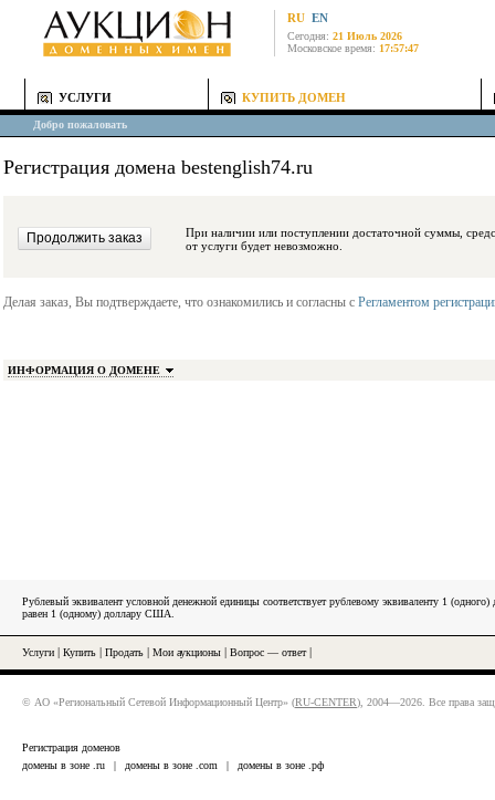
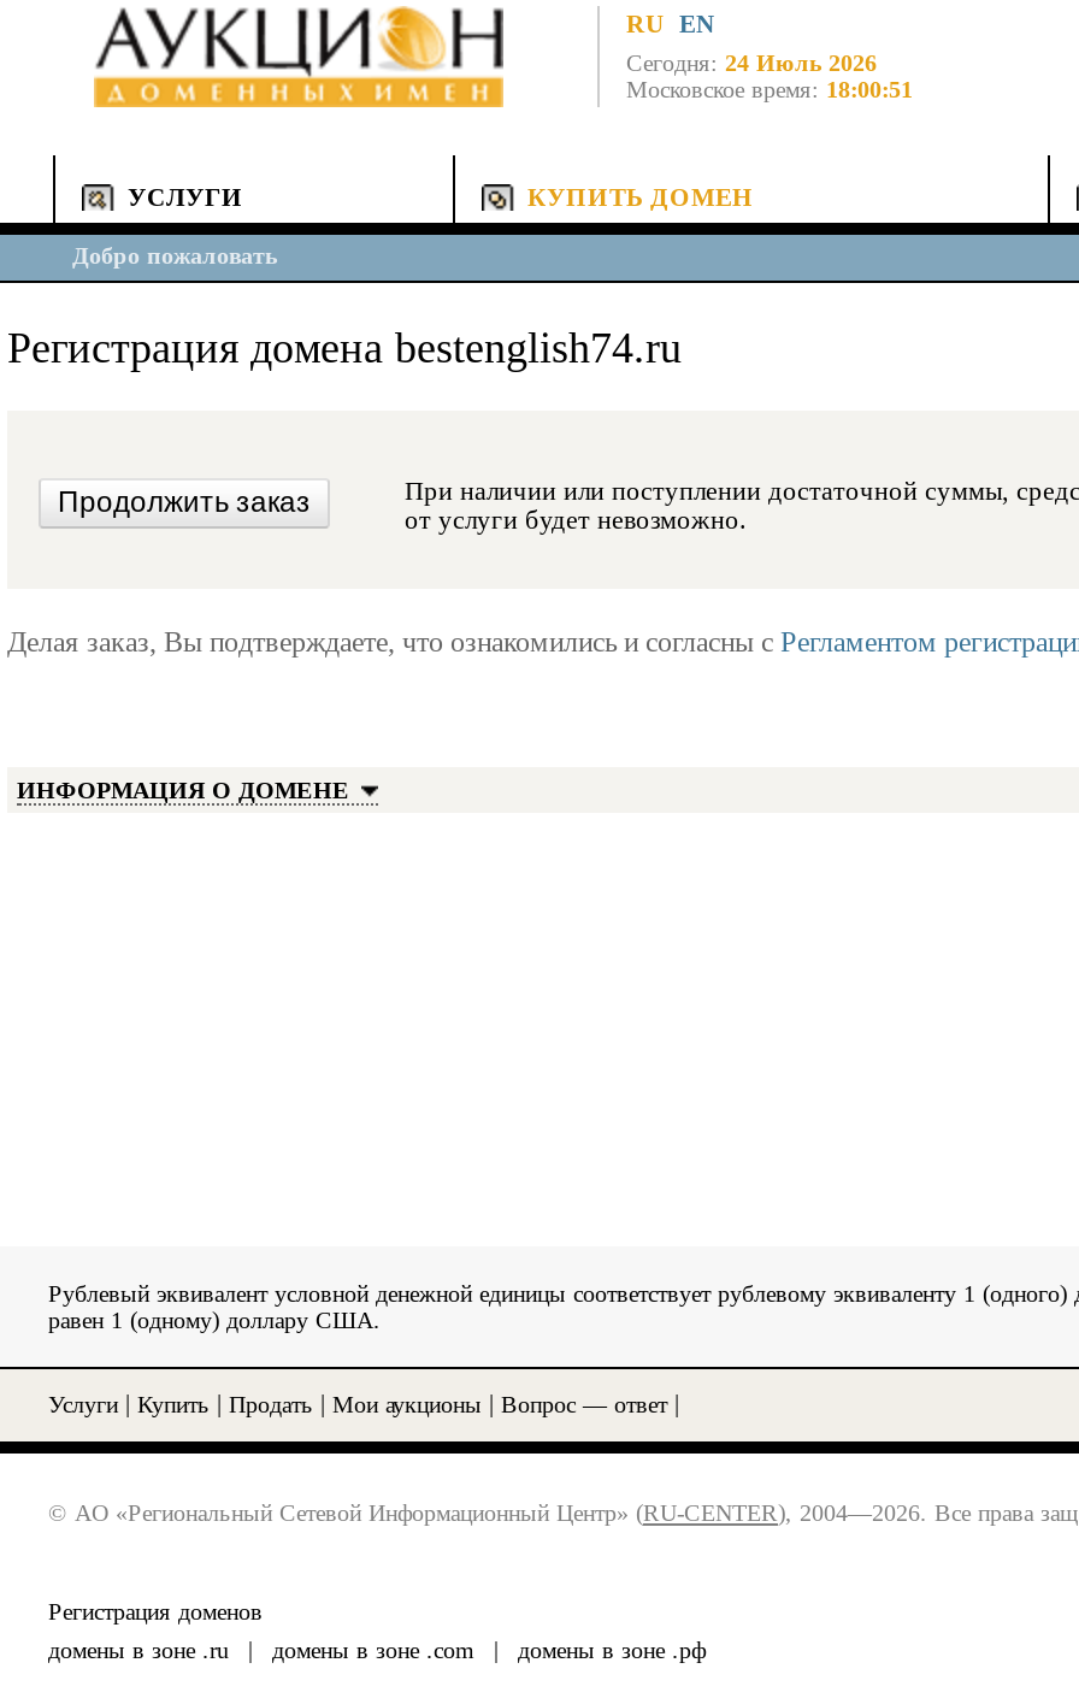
- Сегодня: 21 Июль 2026
+ Сегодня: 24 Июль 2026

- Московское время: 17:57:47
+ Московское время: 18:00:51
